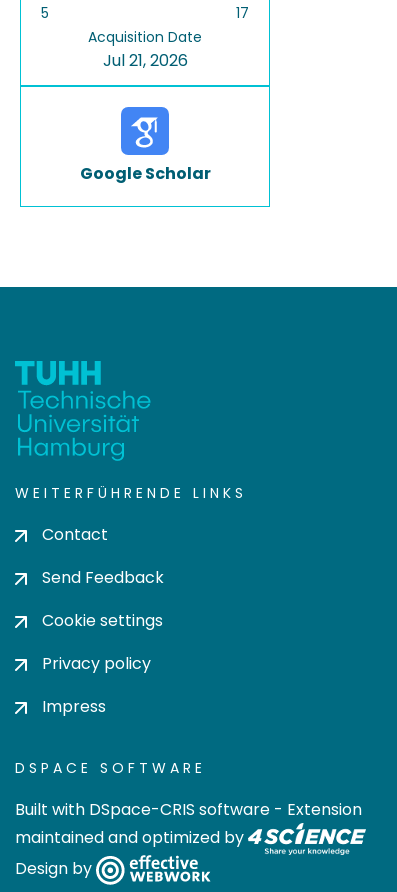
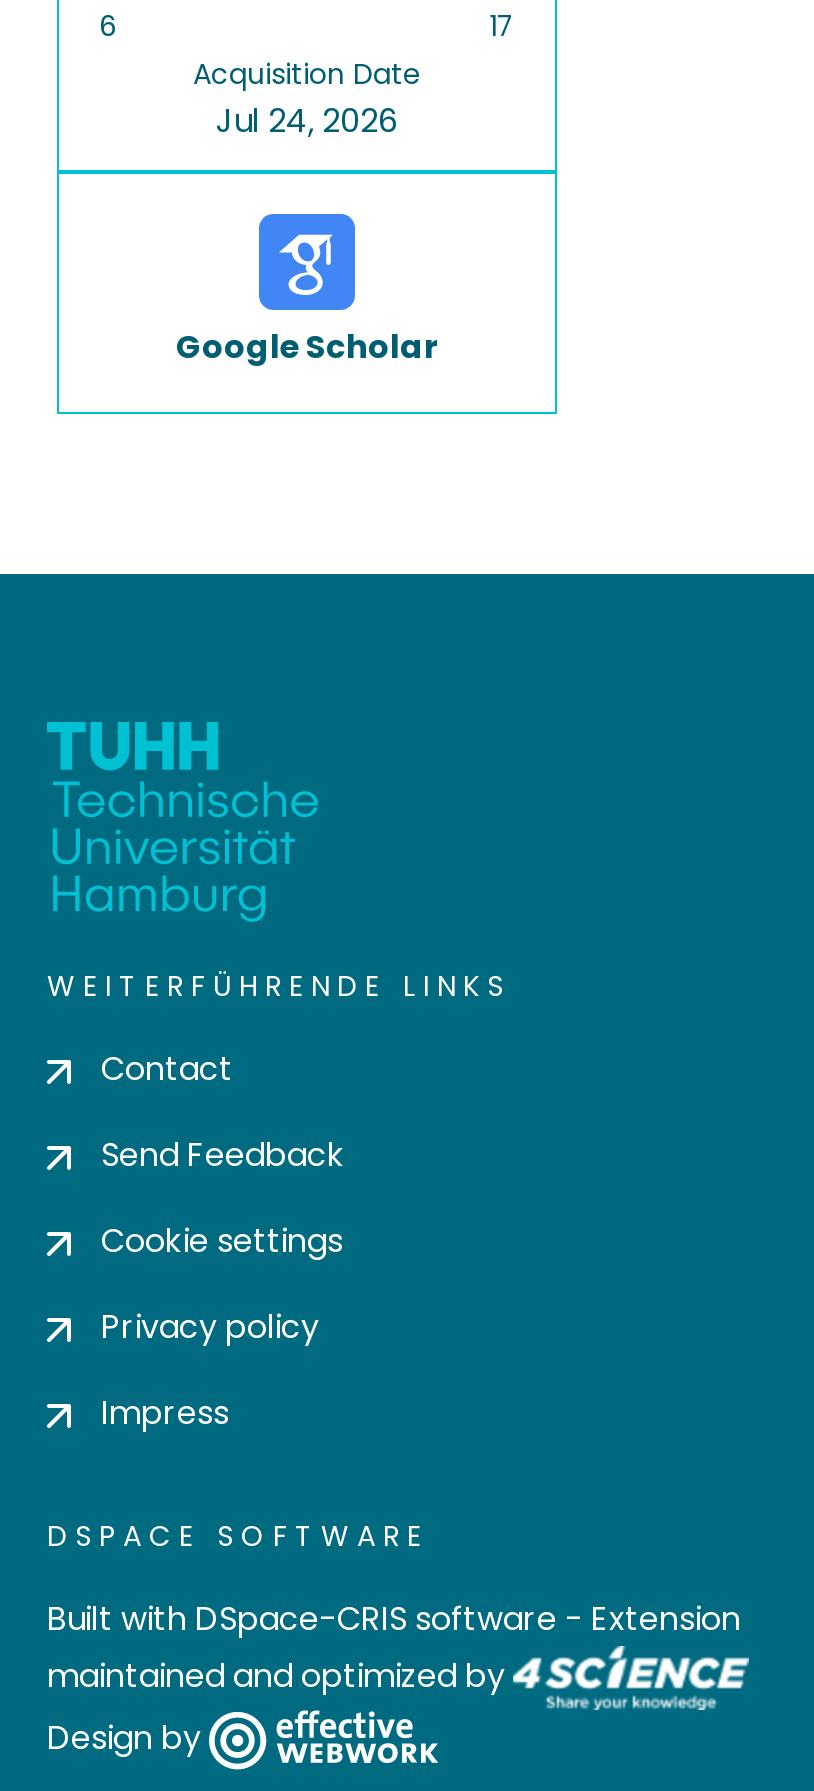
- 5
+ 6

- Jul 21, 2026
+ Jul 24, 2026
